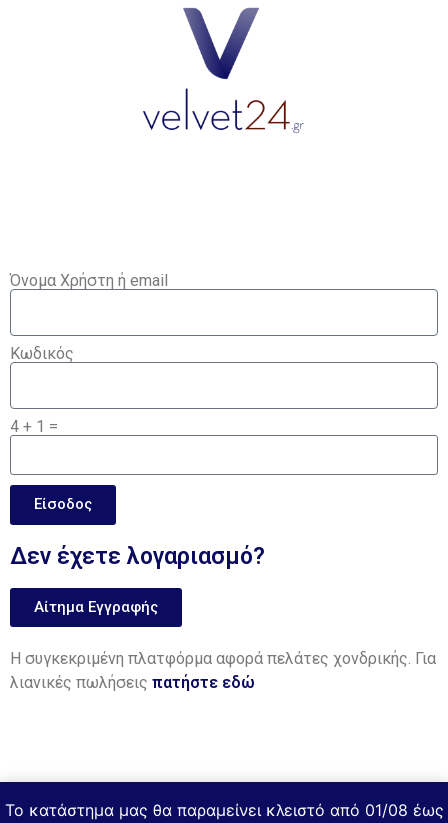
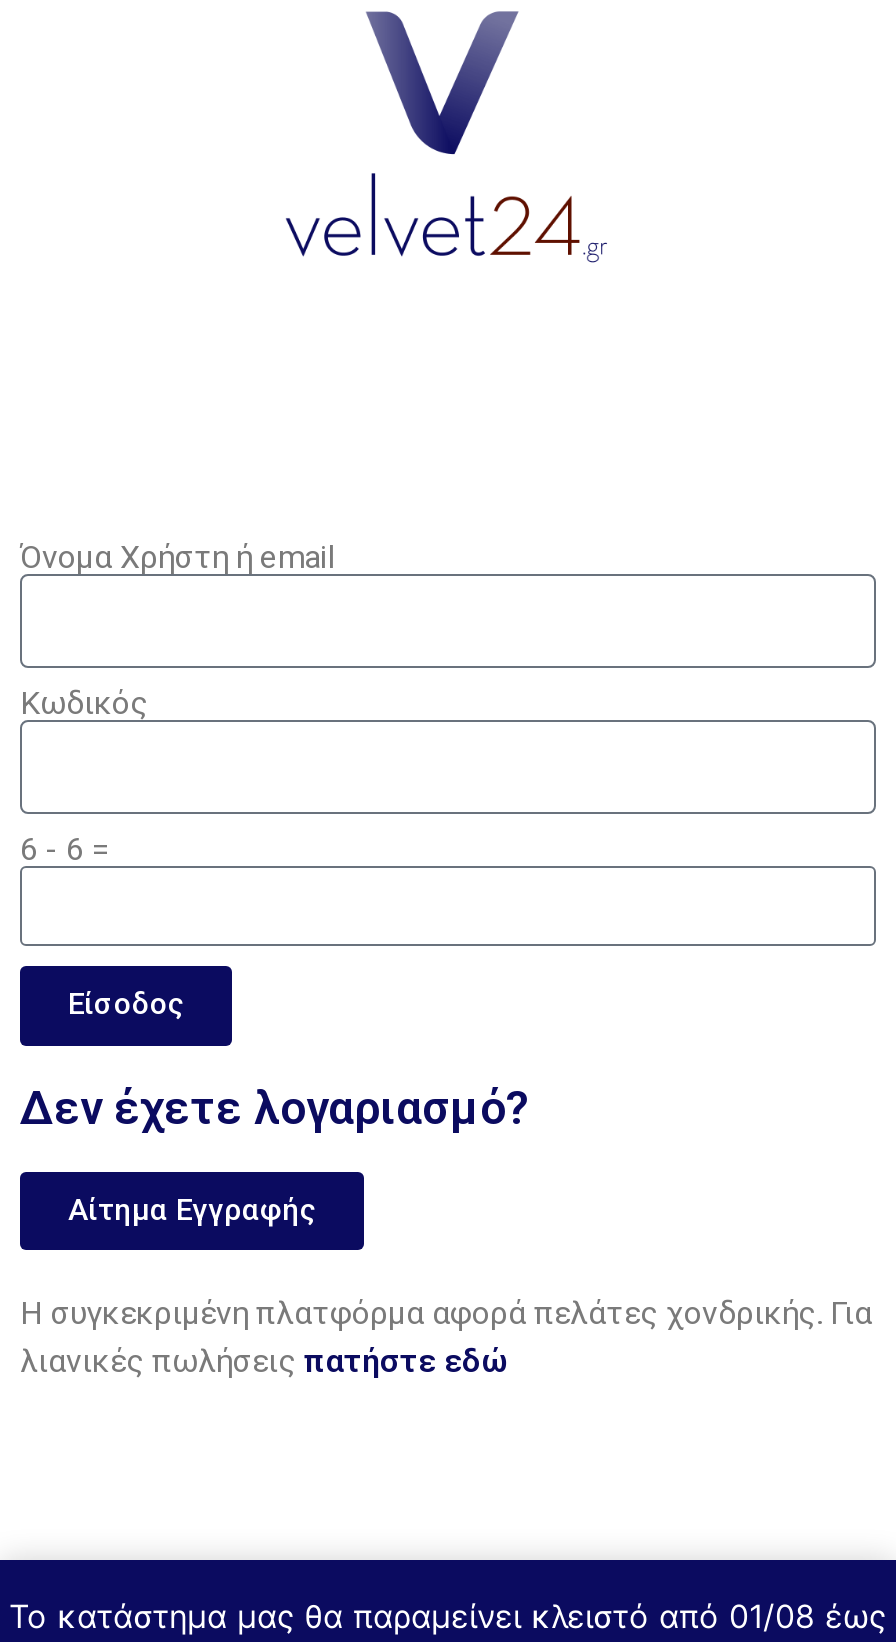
- 4 + 1 =
+ 6 - 6 =
